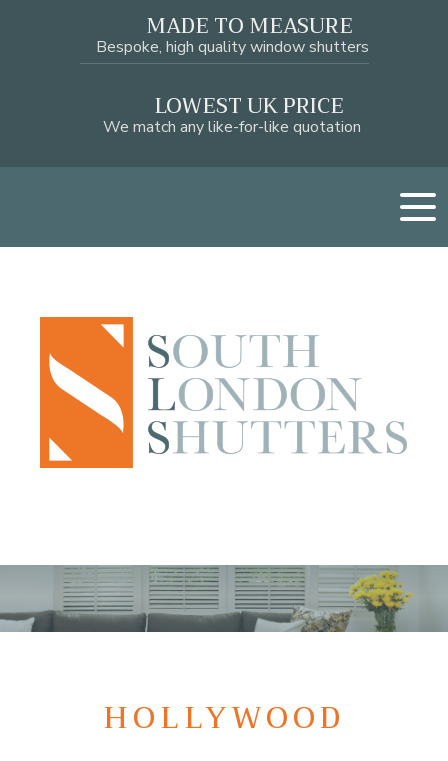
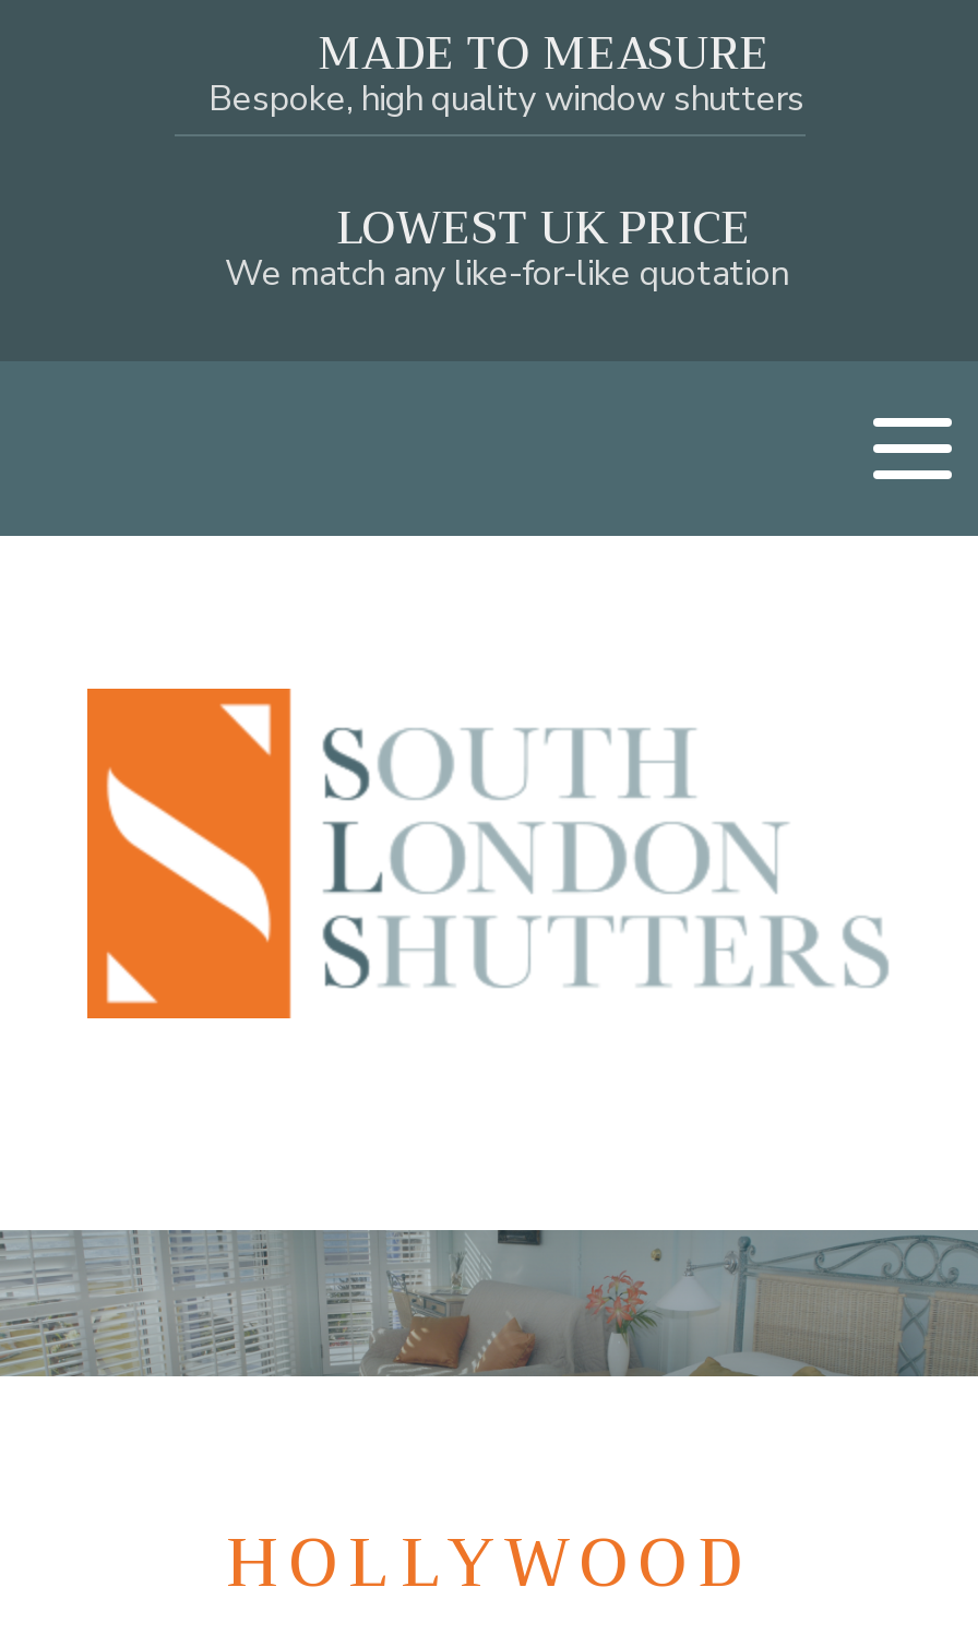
- [image]
+ [image]
